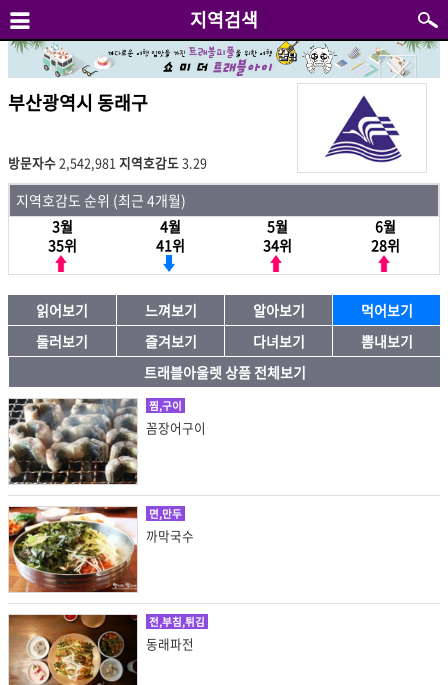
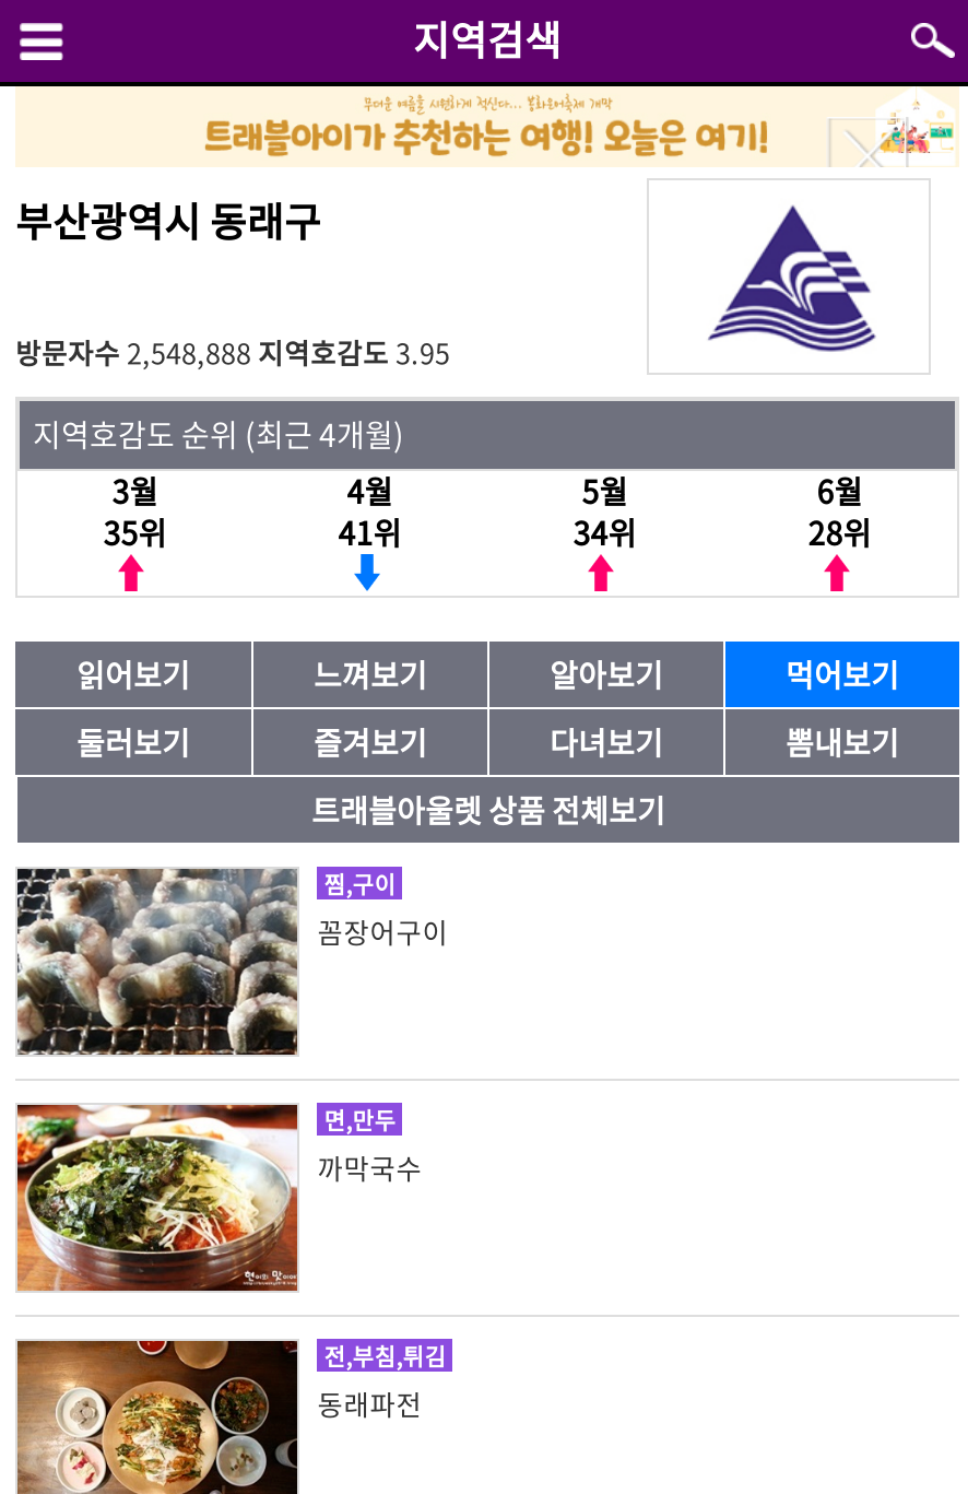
- [image]
+ [image]

- 방문자수 2,542,981 지역호감도 3.29
+ 방문자수 2,548,888 지역호감도 3.95
